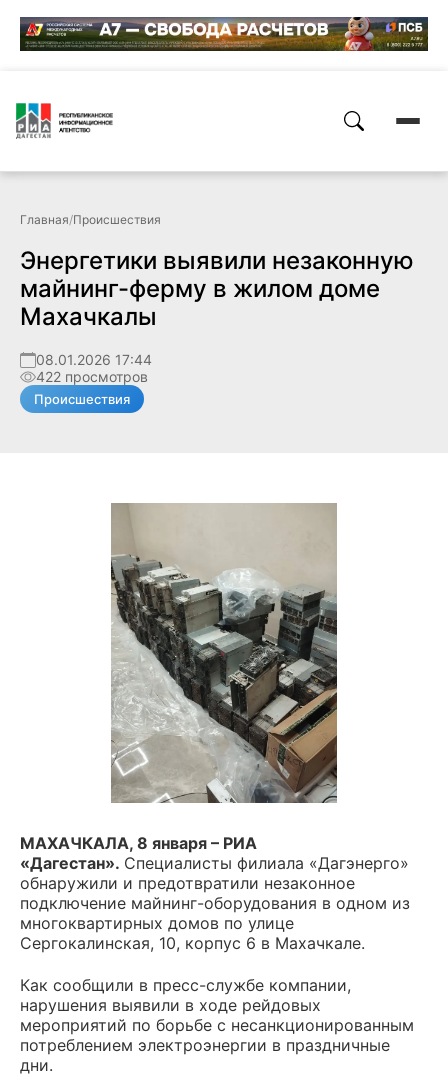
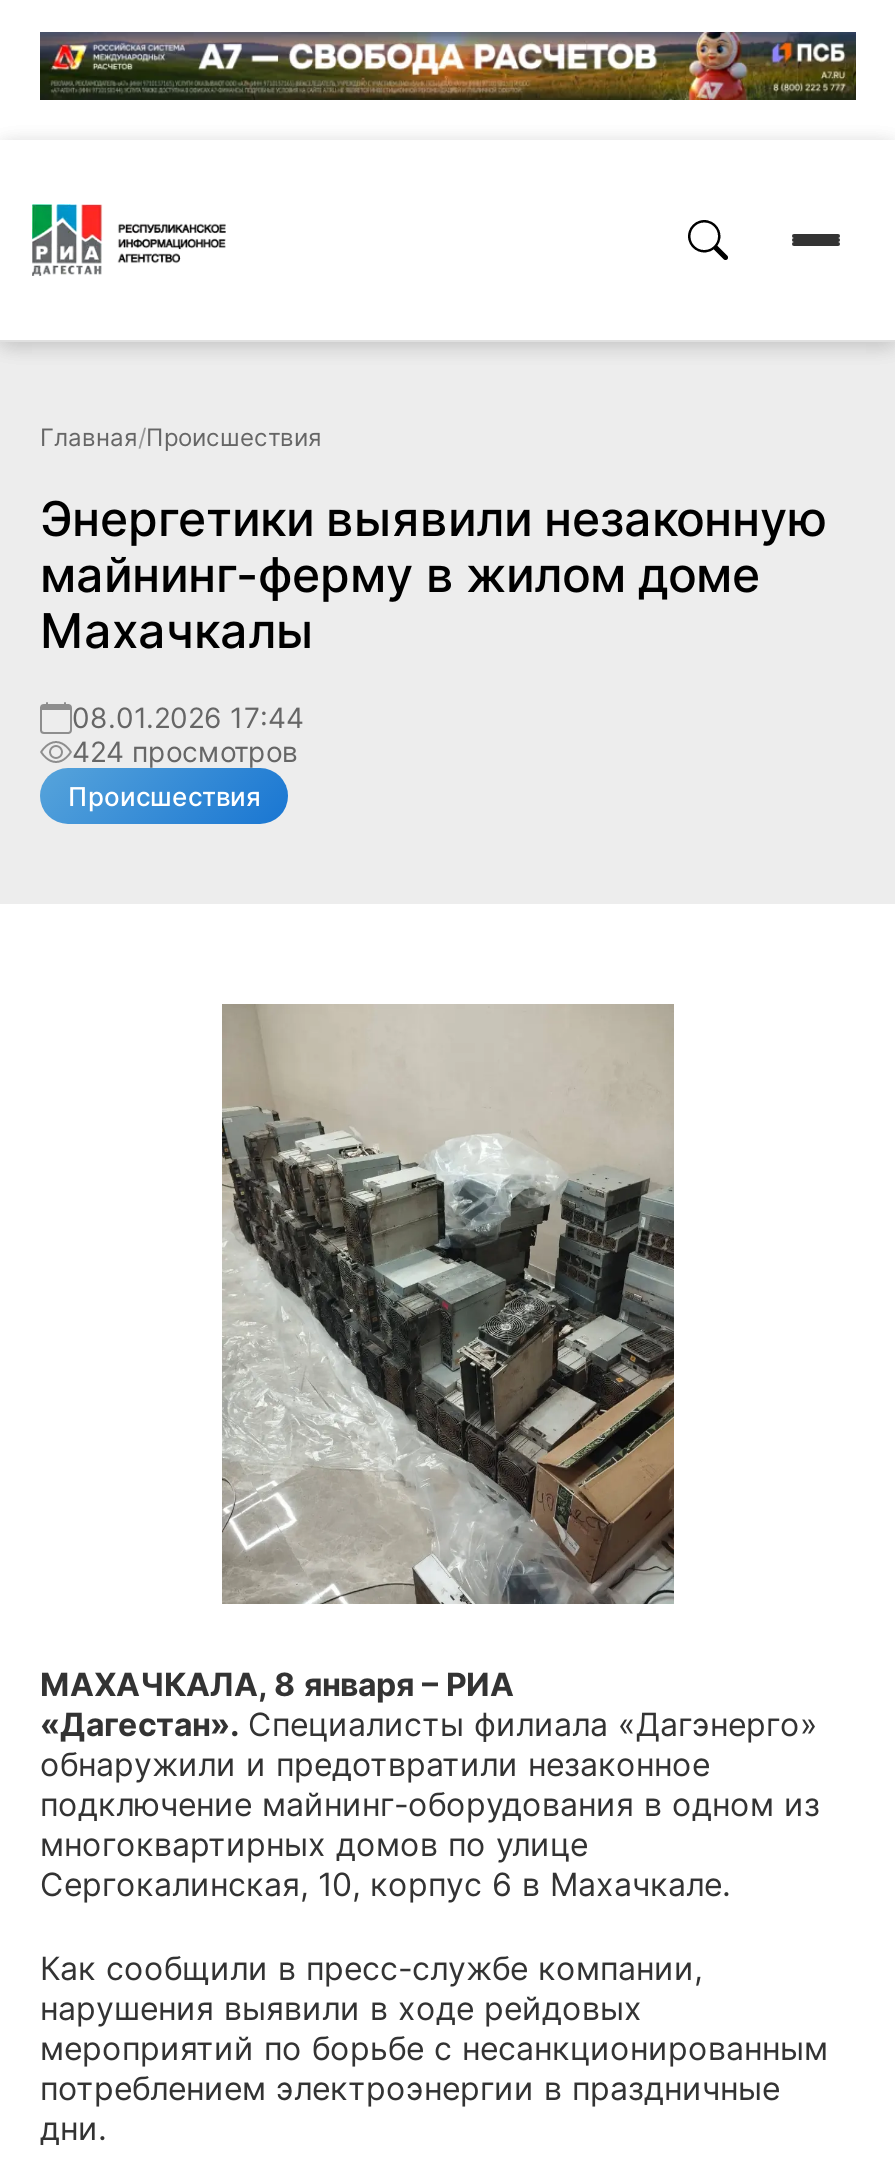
- 422 просмотров
+ 424 просмотров
